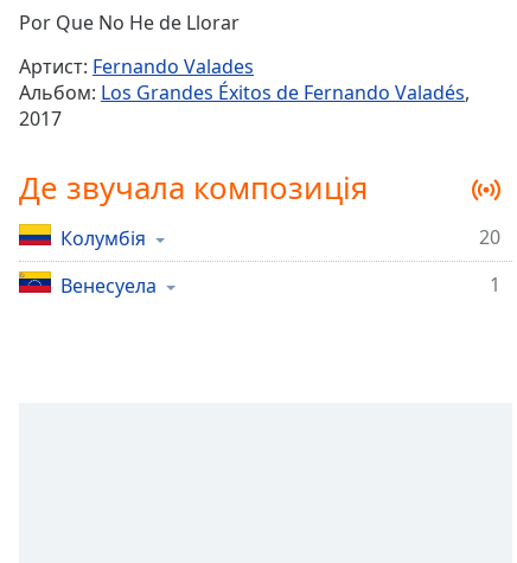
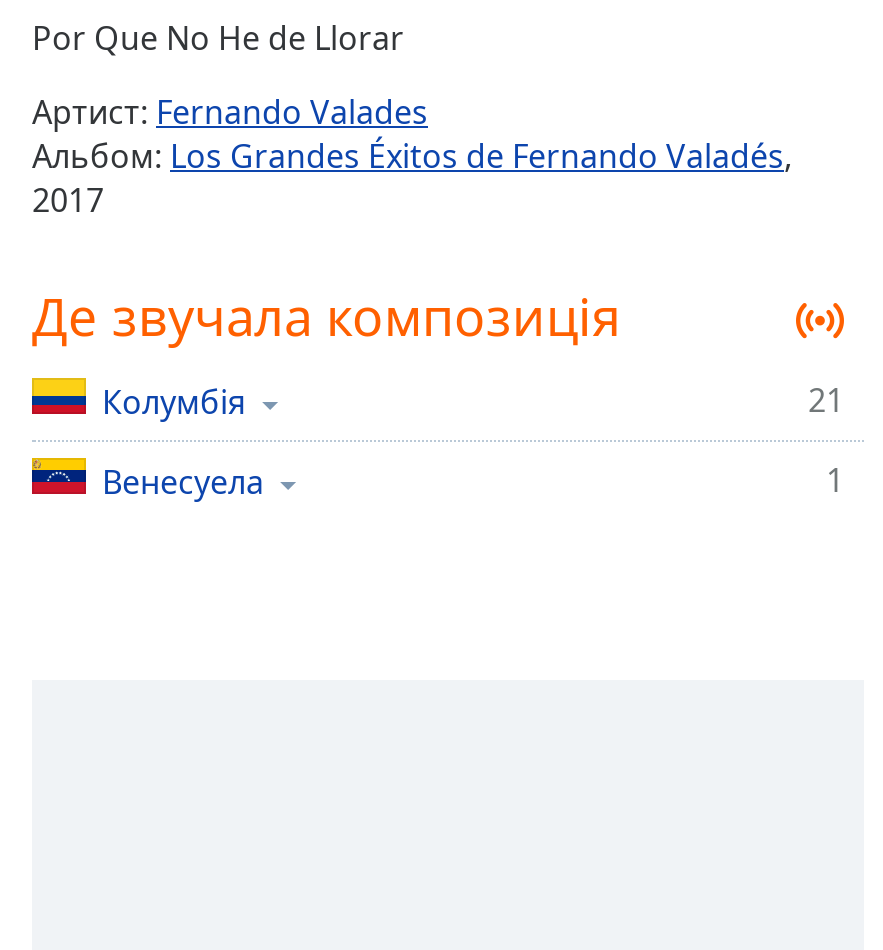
- 20
+ 21
